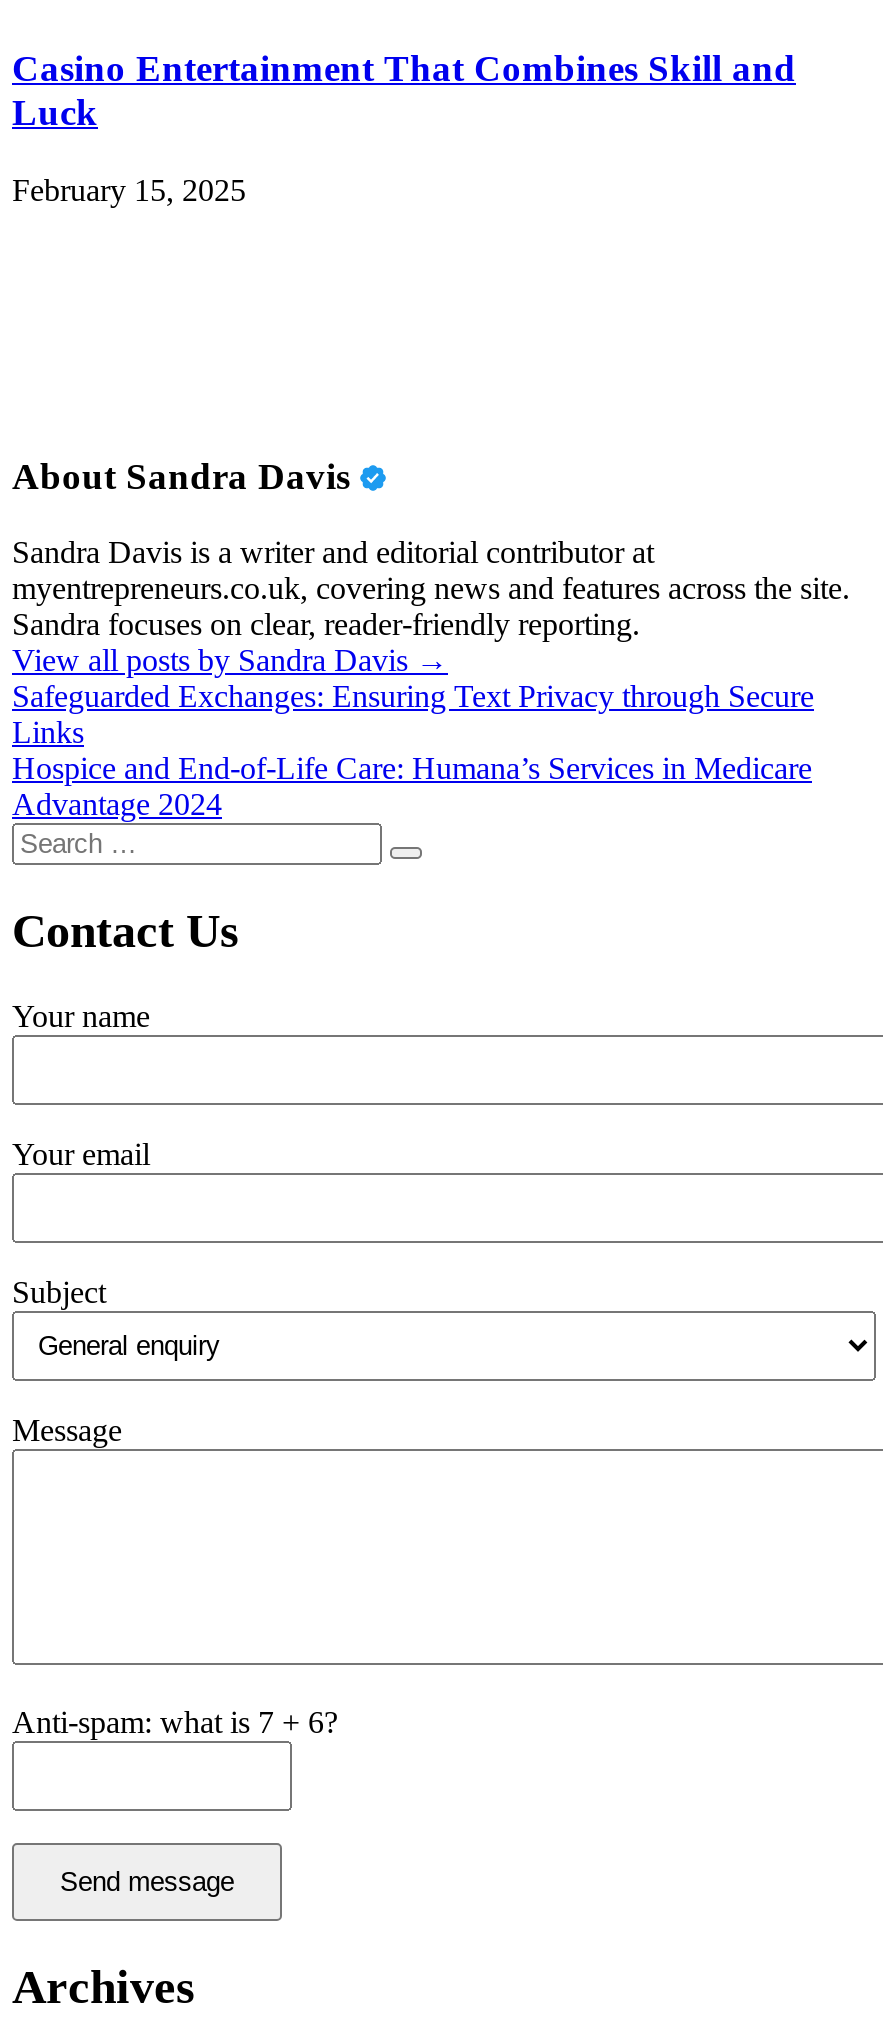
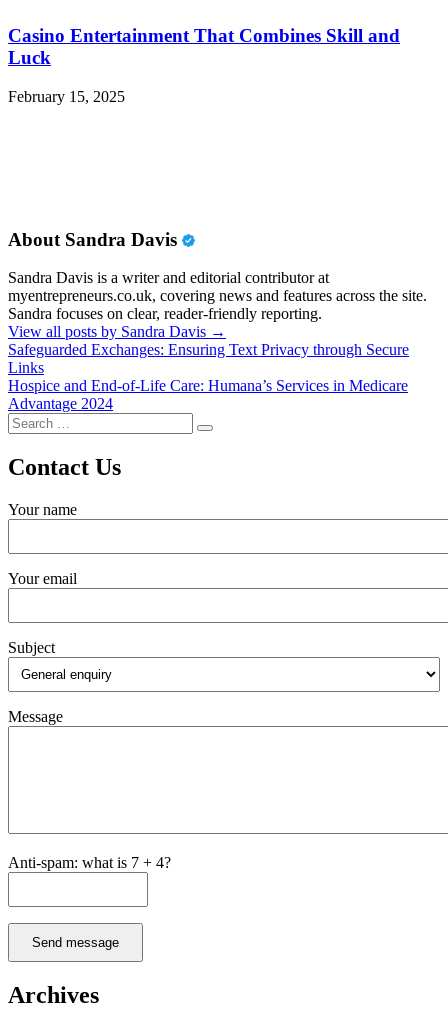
- Anti-spam: what is 7 + 6?
+ Anti-spam: what is 7 + 4?
